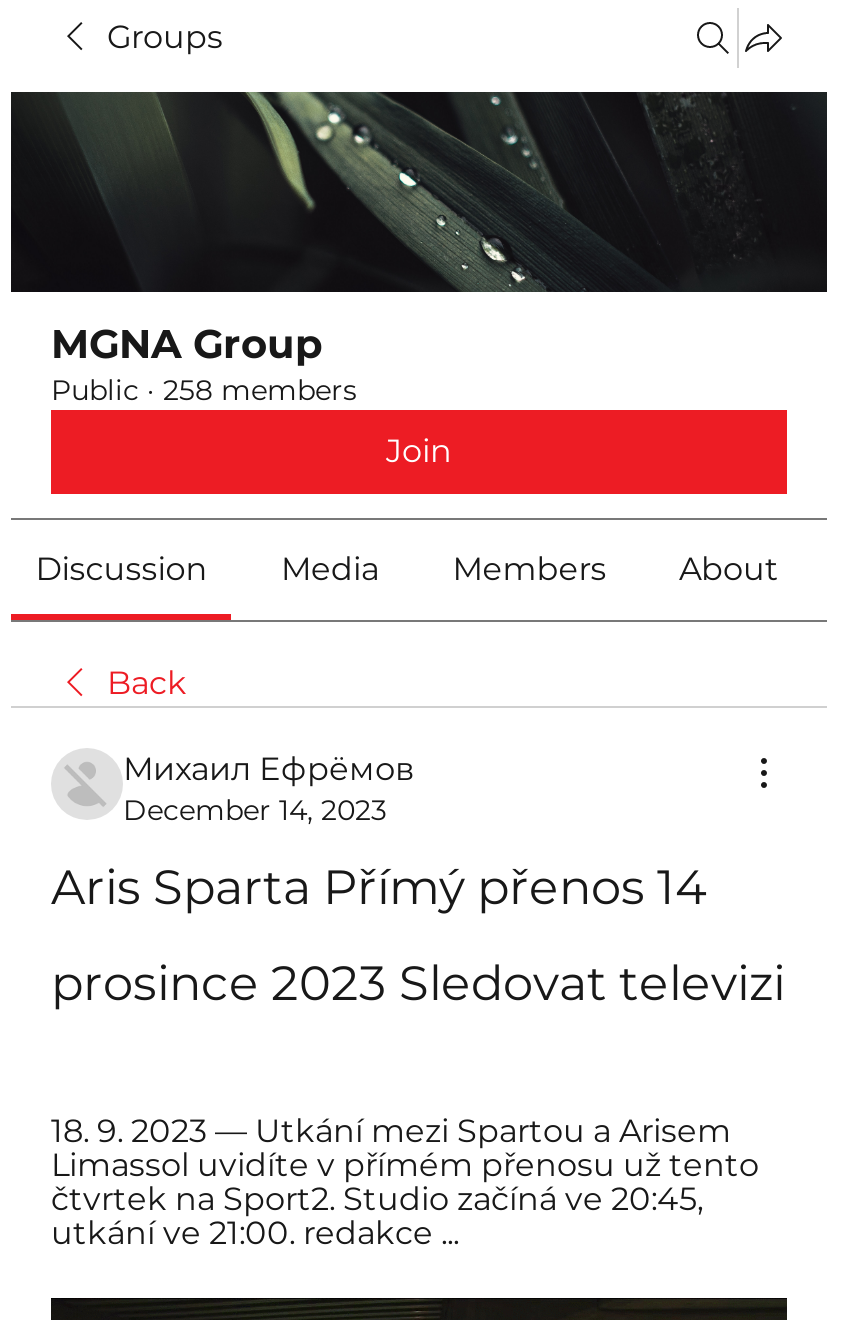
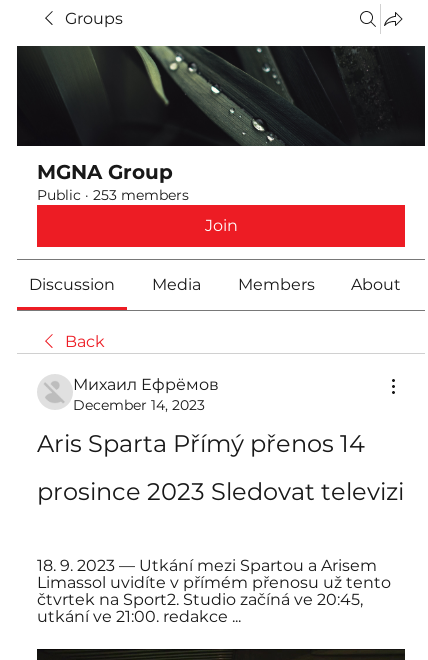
- Public · 258 members
+ Public · 253 members
